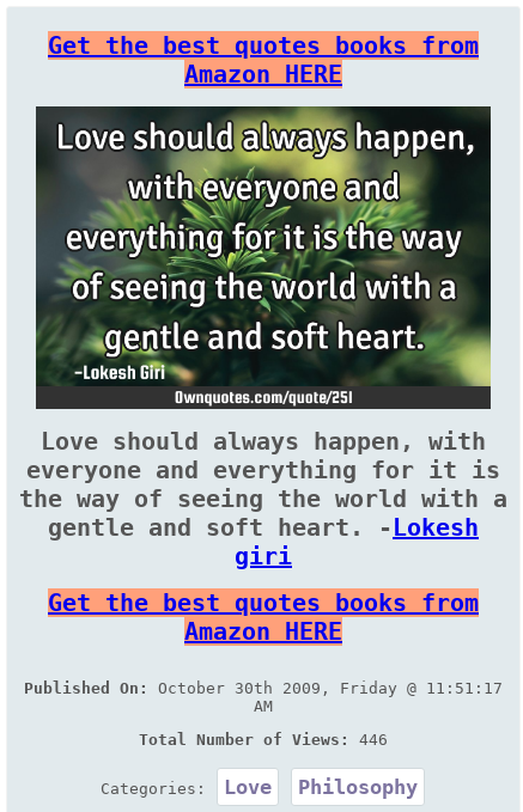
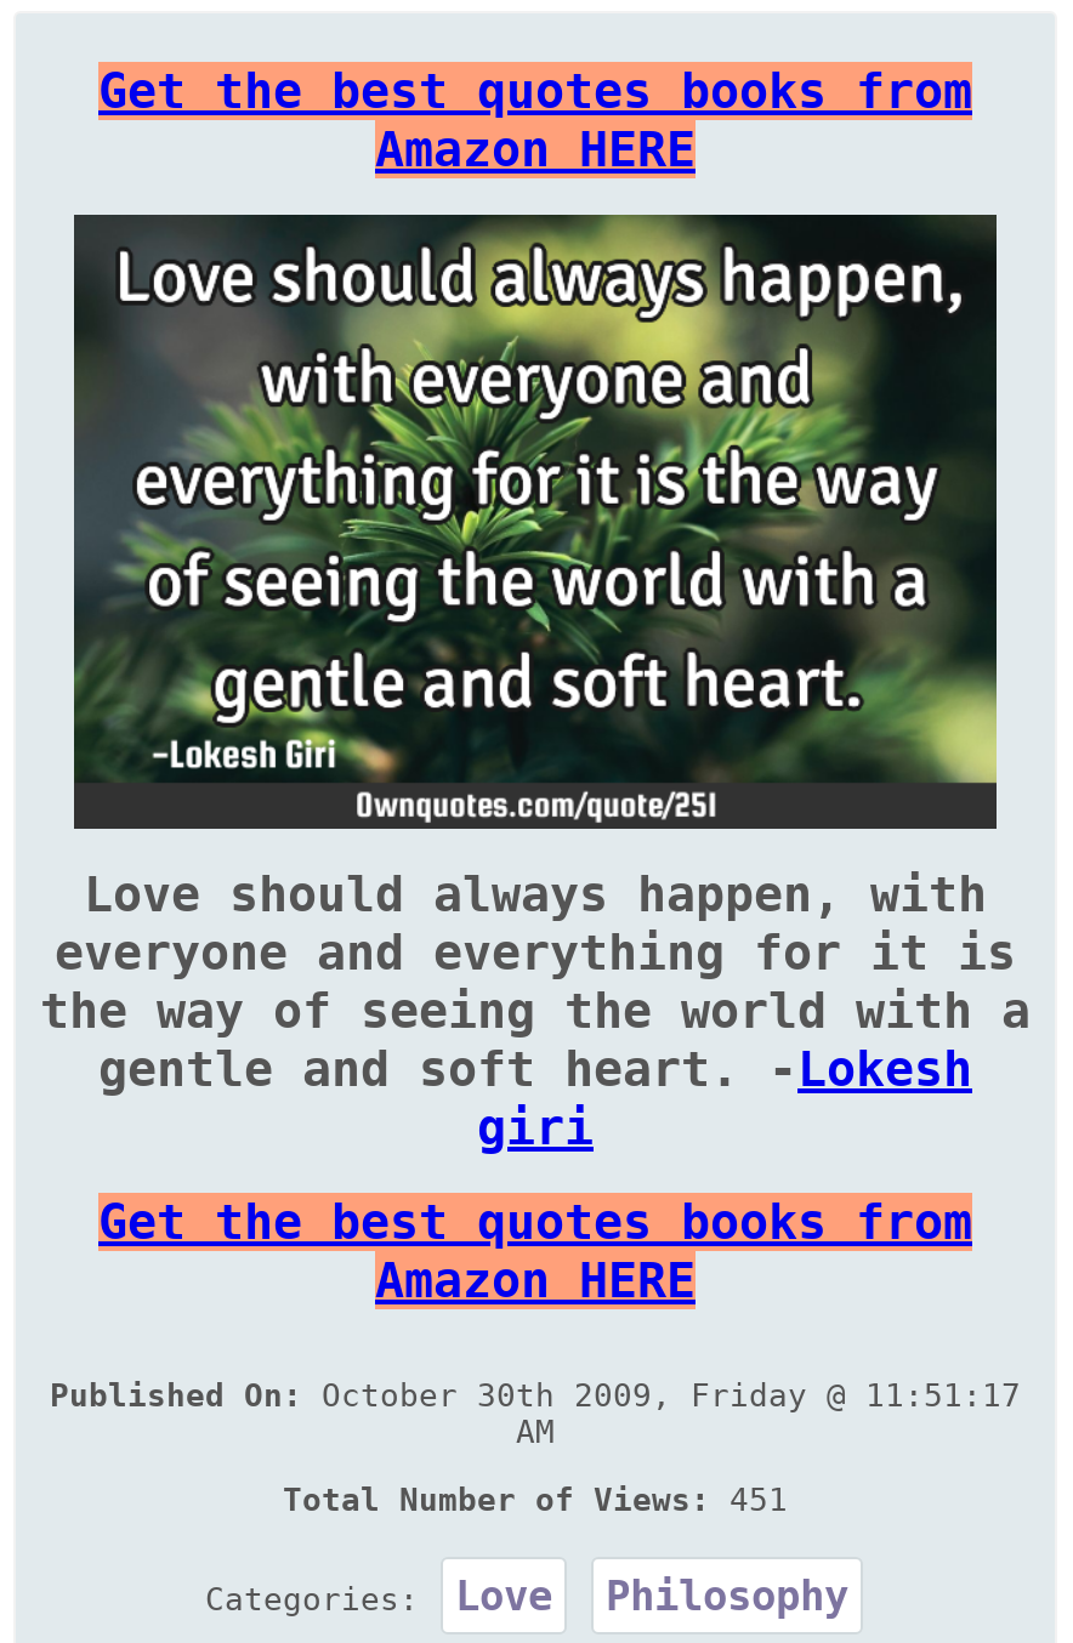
- Total Number of Views: 446
+ Total Number of Views: 451
